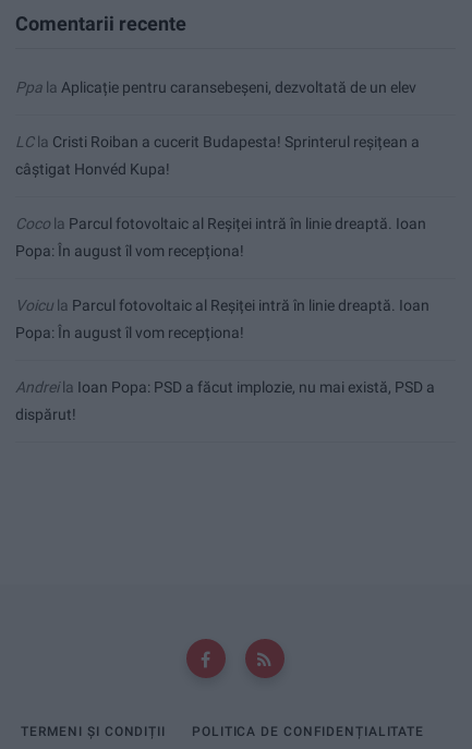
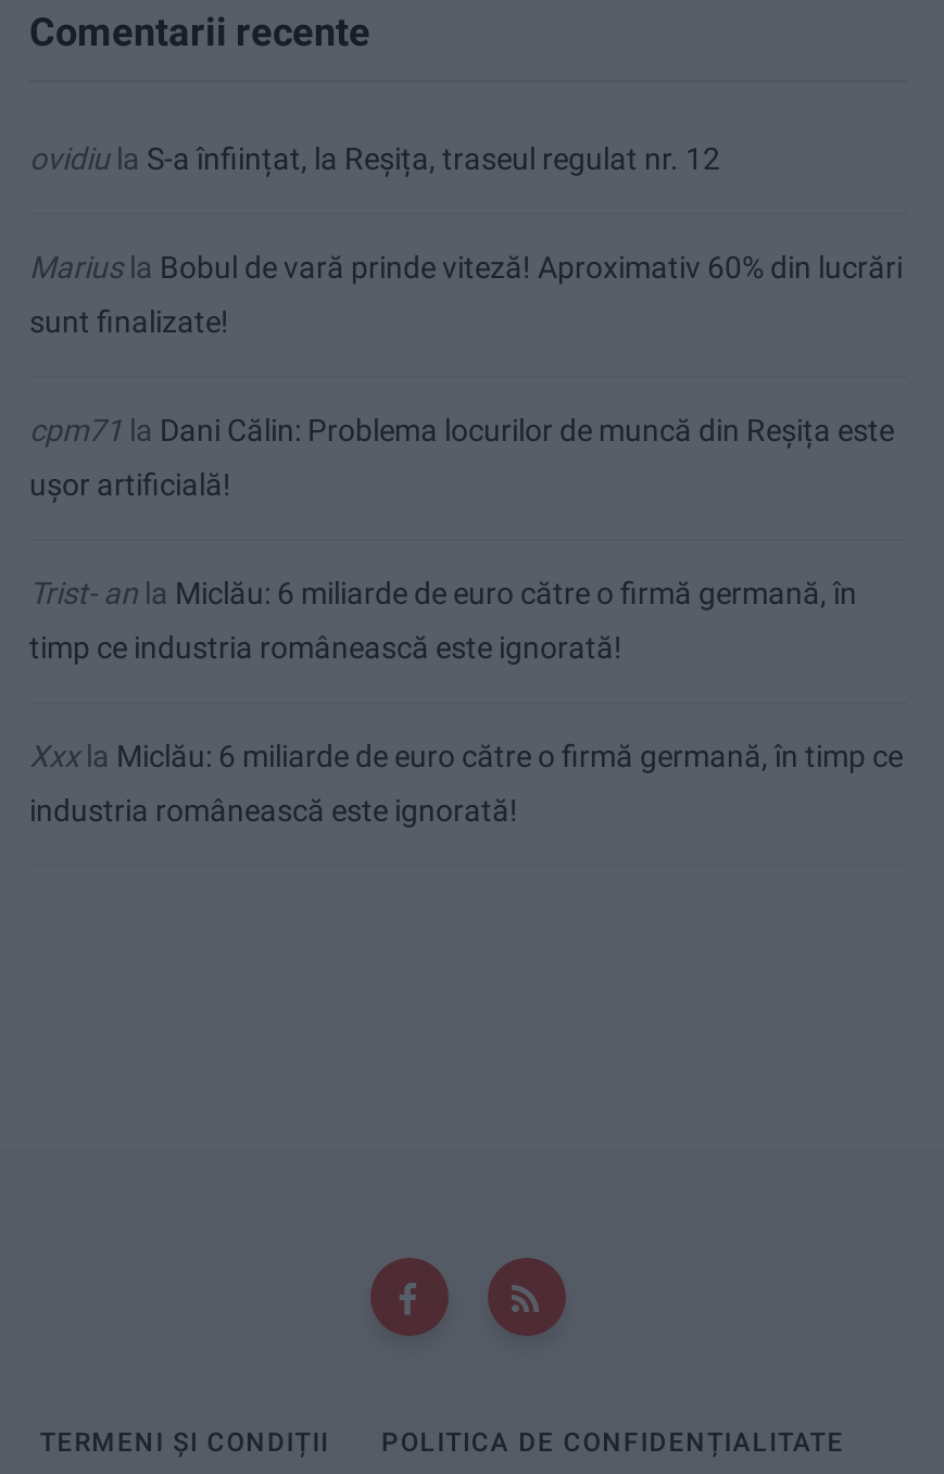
- Ppa la Aplicație pentru caransebeşeni, dezvoltată de un elev
+ ovidiu la S-a înființat, la Reșița, traseul regulat nr. 12

- LC la Cristi Roiban a cucerit Budapesta! Sprinterul reșițean a
+ Marius la Bobul de vară prinde viteză! Aproximativ 60% din lucrări

- câștigat Honvéd Kupa!
+ sunt finalizate!

- Coco la Parcul fotovoltaic al Reșiței intră în linie dreaptă. Ioan
+ cpm71 la Dani Călin: Problema locurilor de muncă din Reșița este

- Popa: În august îl vom recepționa!
+ ușor artificială!

- Voicu la Parcul fotovoltaic al Reșiței intră în linie dreaptă. Ioan
+ Trist- an la Miclău: 6 miliarde de euro către o firmă germană, în

- Popa: În august îl vom recepționa!
+ timp ce industria românească este ignorată!

- Andrei la Ioan Popa: PSD a făcut implozie, nu mai există, PSD a
+ Xxx la Miclău: 6 miliarde de euro către o firmă germană, în timp ce

- dispărut!
+ industria românească este ignorată!
